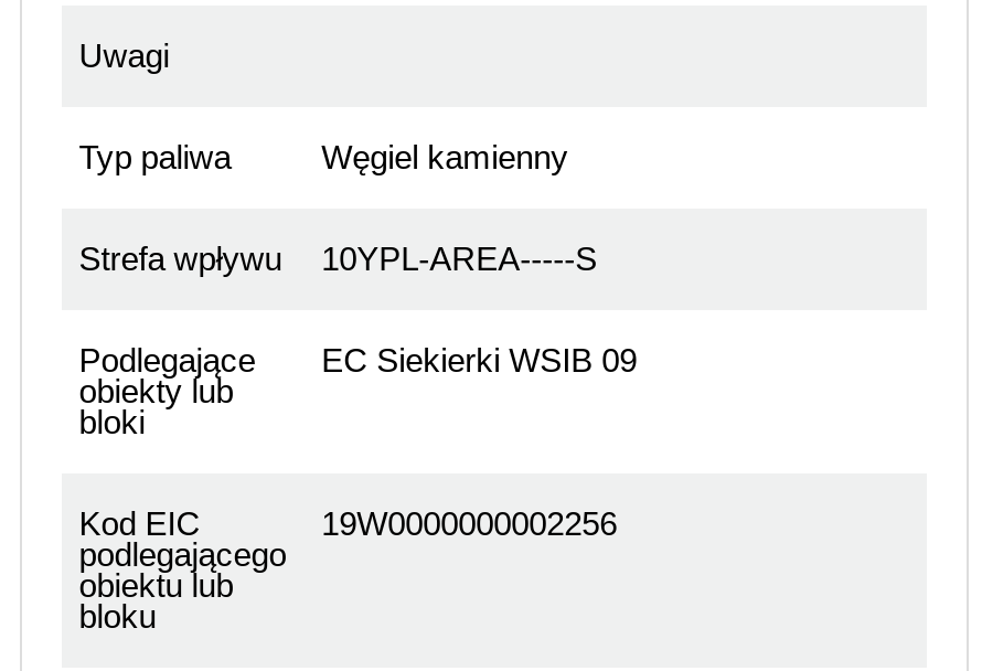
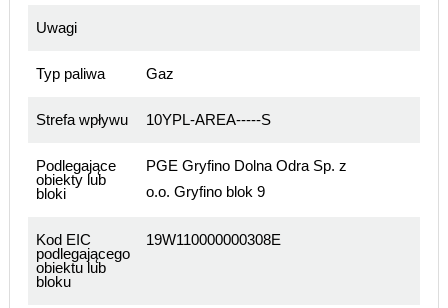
- Węgiel kamienny
+ Gaz

- EC Siekierki WSIB 09
+ PGE Gryfino Dolna Odra Sp. z
+ o.o. Gryfino blok 9

- 19W0000000002256
+ 19W110000000308E
